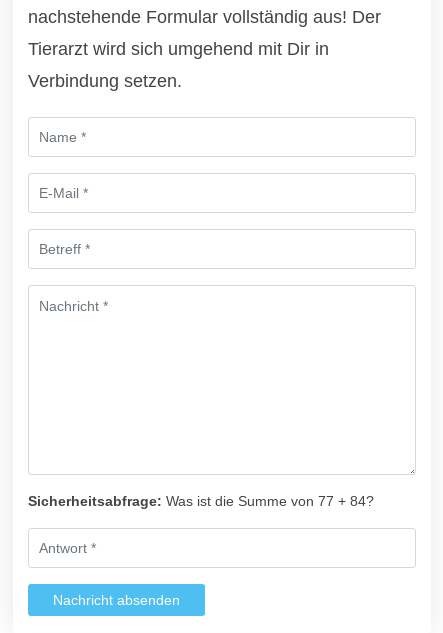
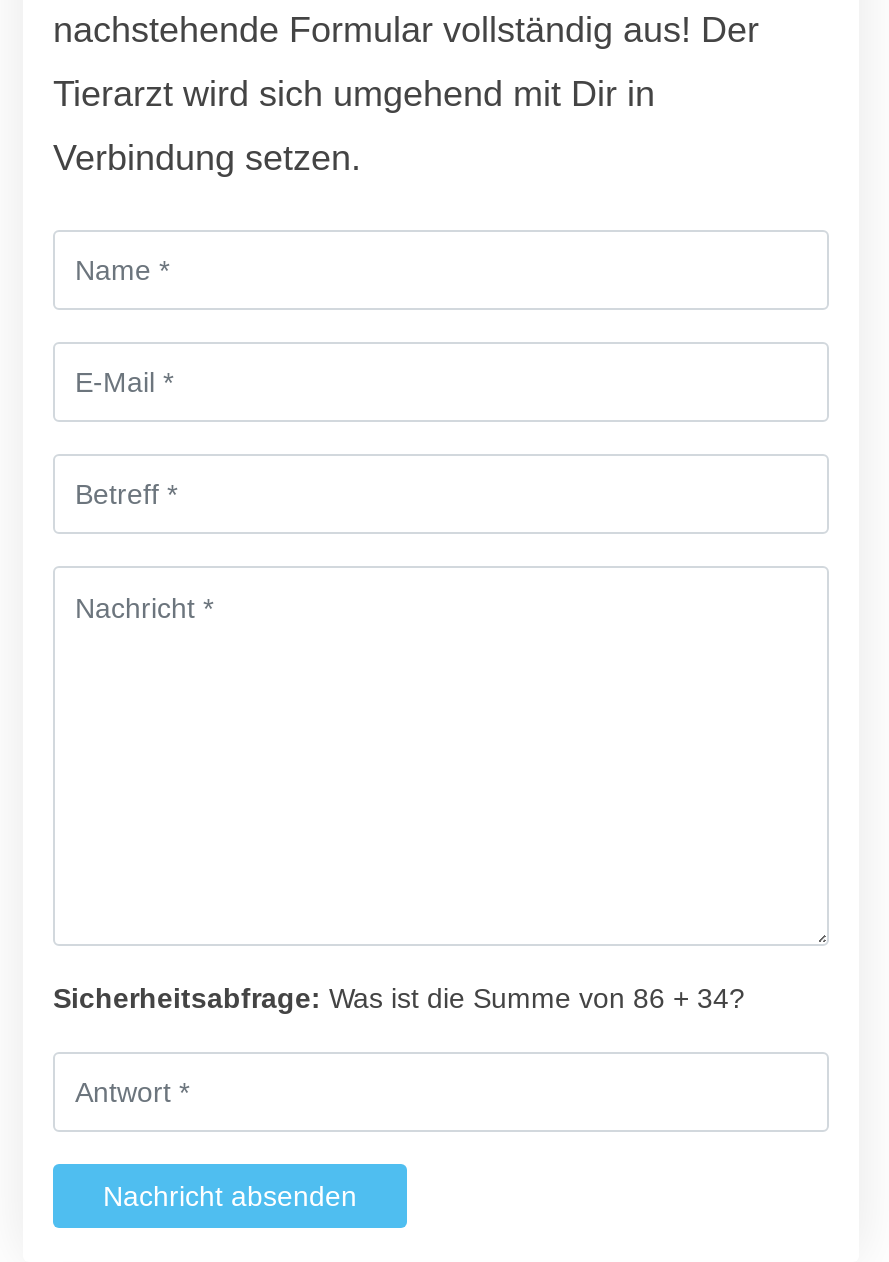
- Sicherheitsabfrage: Was ist die Summe von 77 + 84?
+ Sicherheitsabfrage: Was ist die Summe von 86 + 34?
